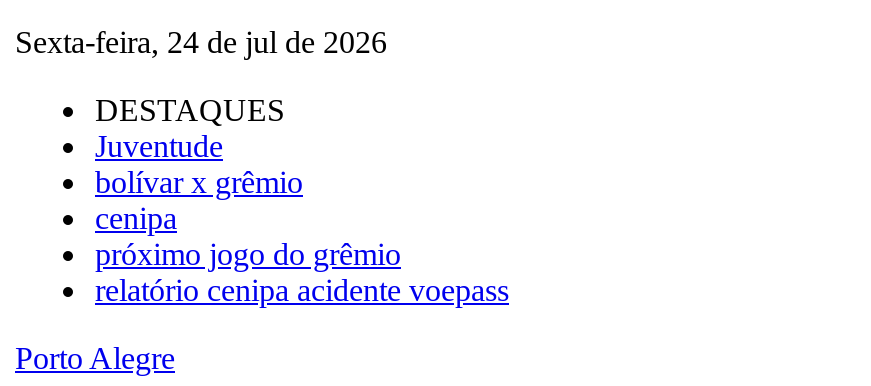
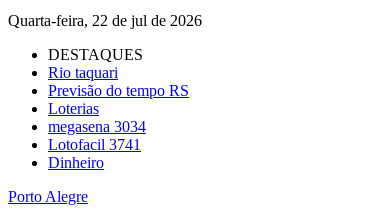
- Sexta-feira, 24 de jul de 2026
+ Quarta-feira, 22 de jul de 2026

- Juventude
- bolívar x grêmio
- cenipa
- próximo jogo do grêmio
- relatório cenipa acidente voepass
+ Rio taquari
+ Previsão do tempo RS
+ Loterias
+ megasena 3034
+ Lotofacil 3741
+ Dinheiro
